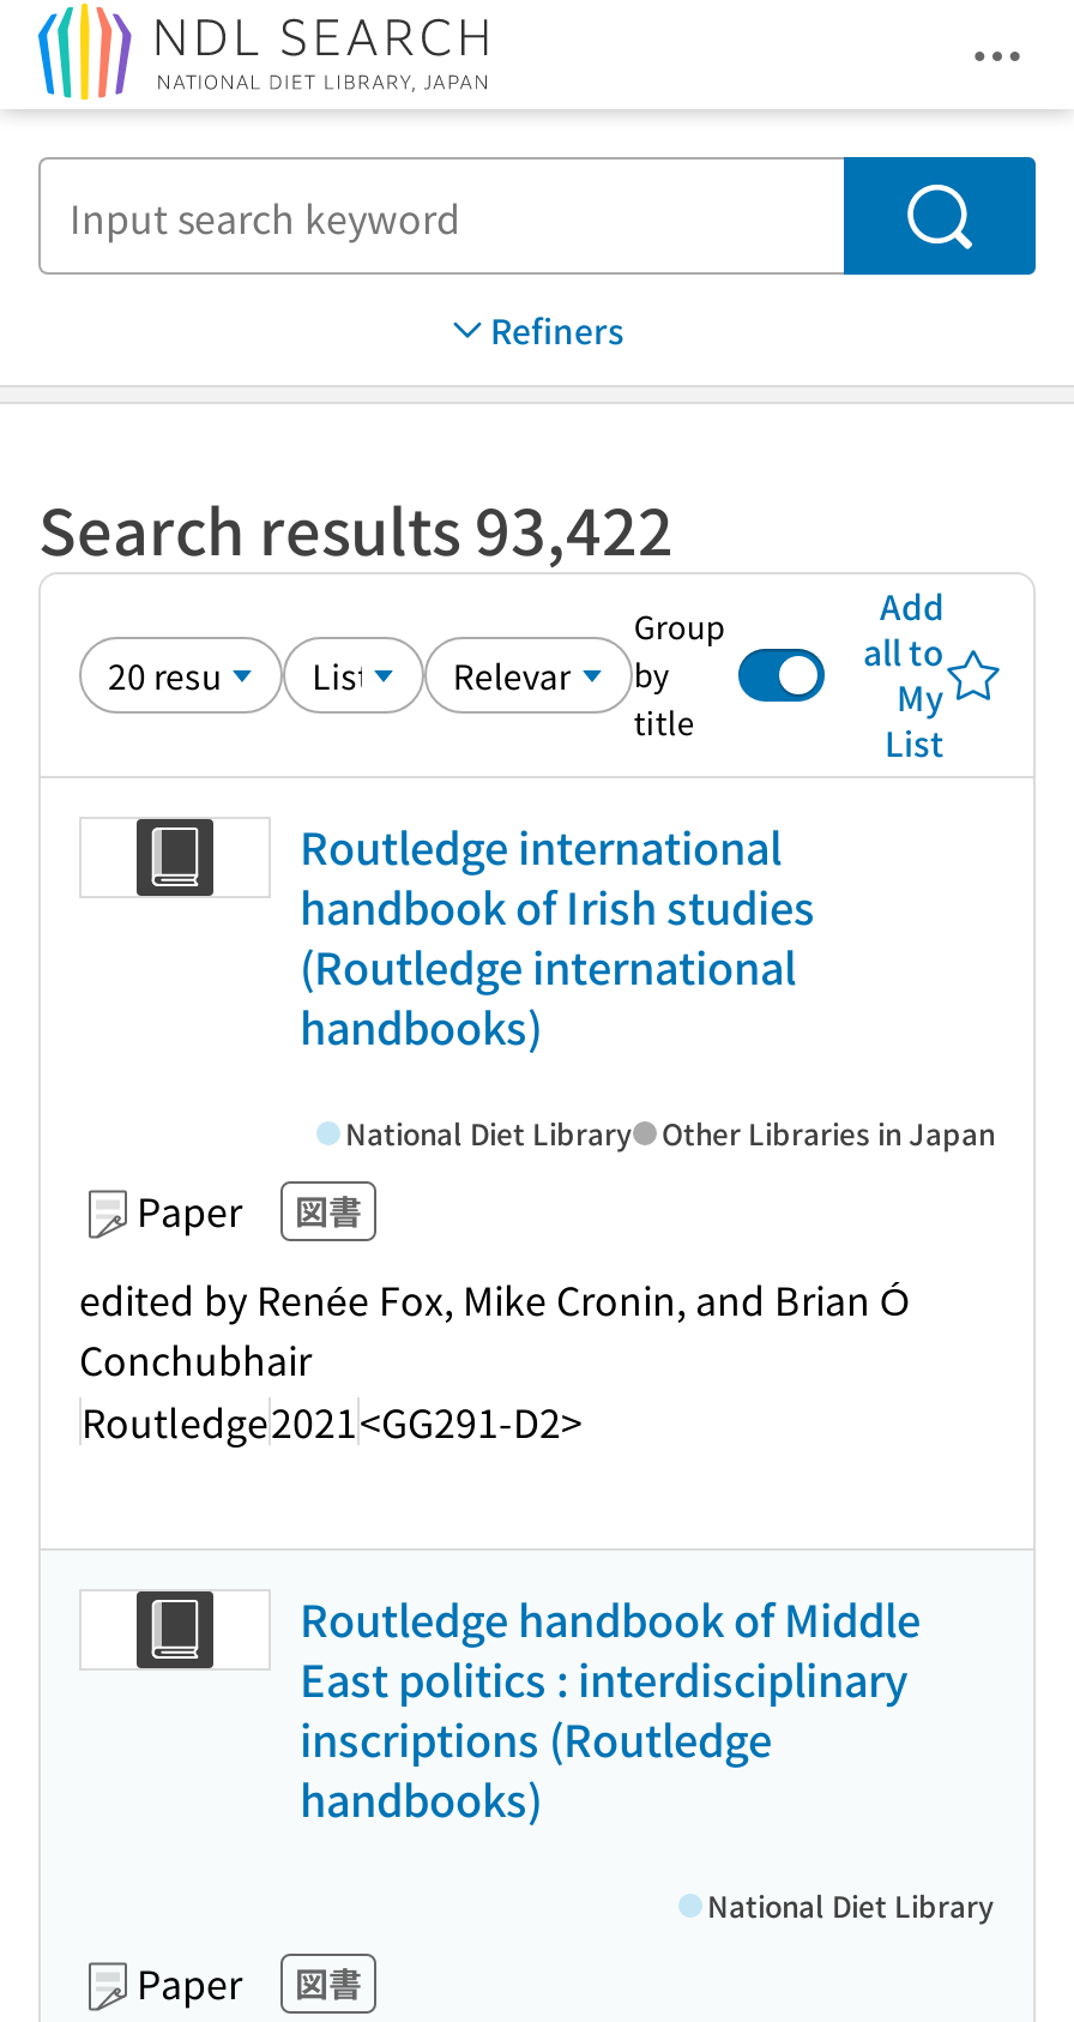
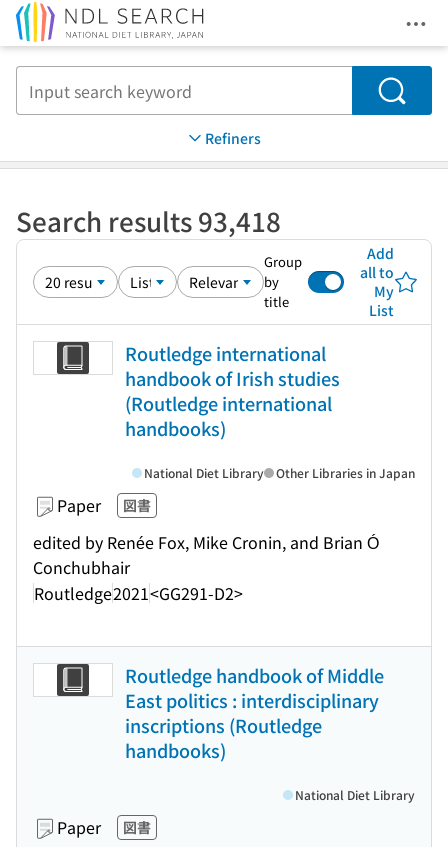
- Search results 93,422
+ Search results 93,418
